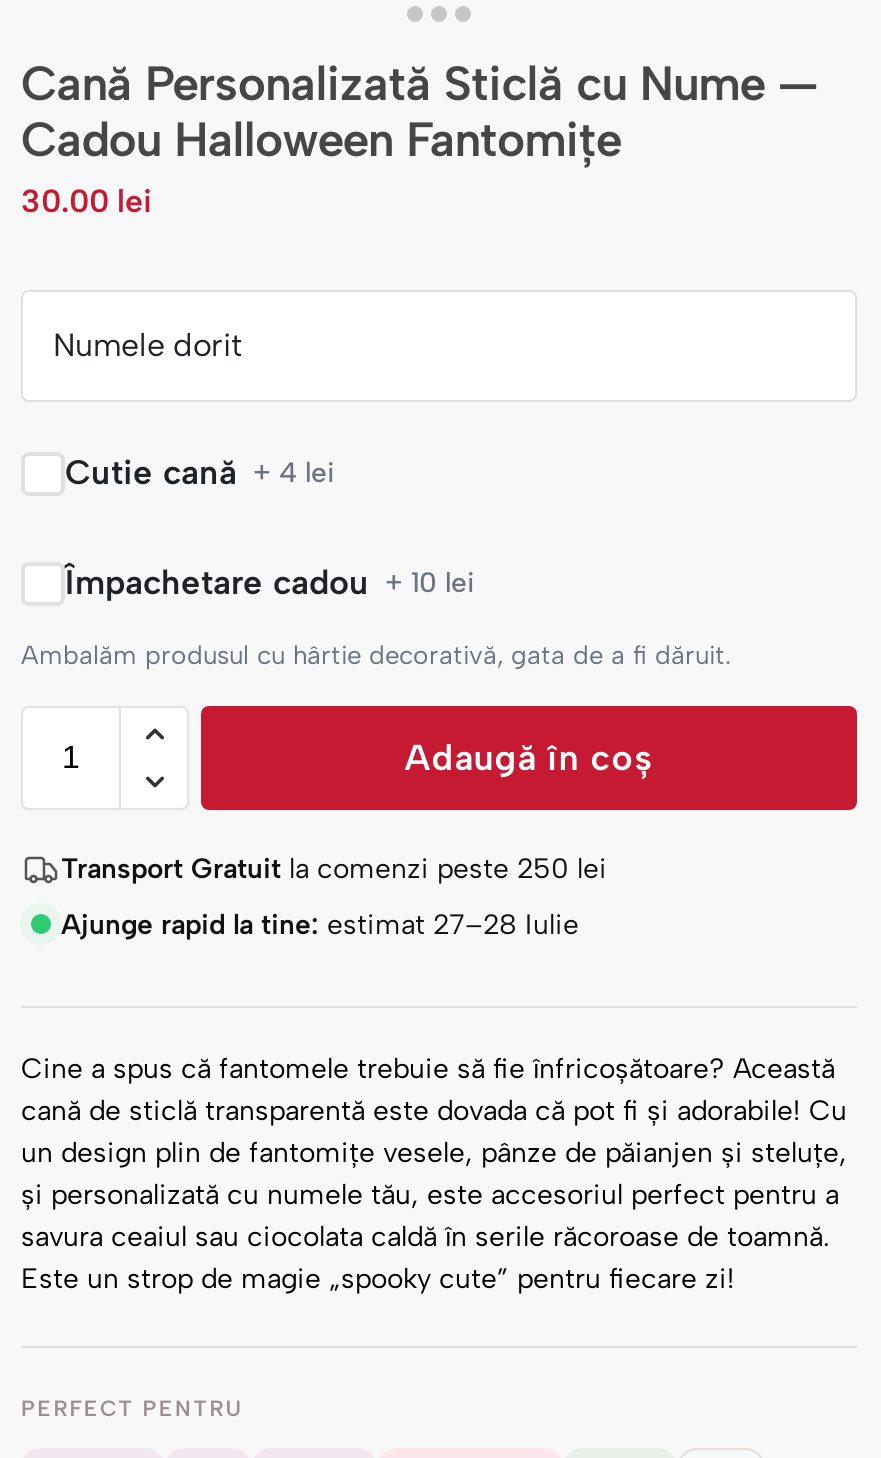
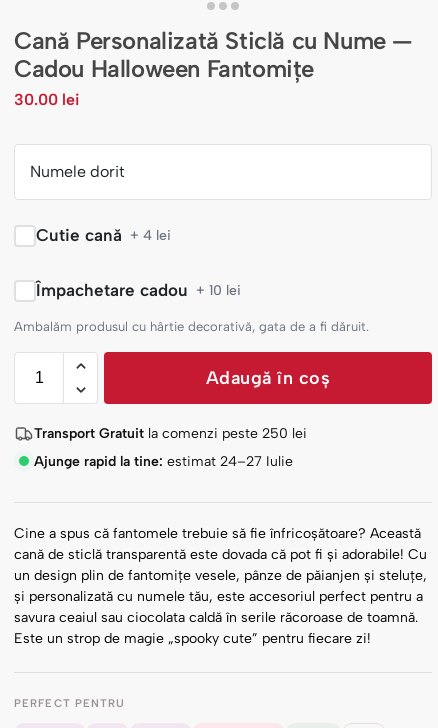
- Ajunge rapid la tine: estimat 27–28 Iulie
+ Ajunge rapid la tine: estimat 24–27 Iulie
